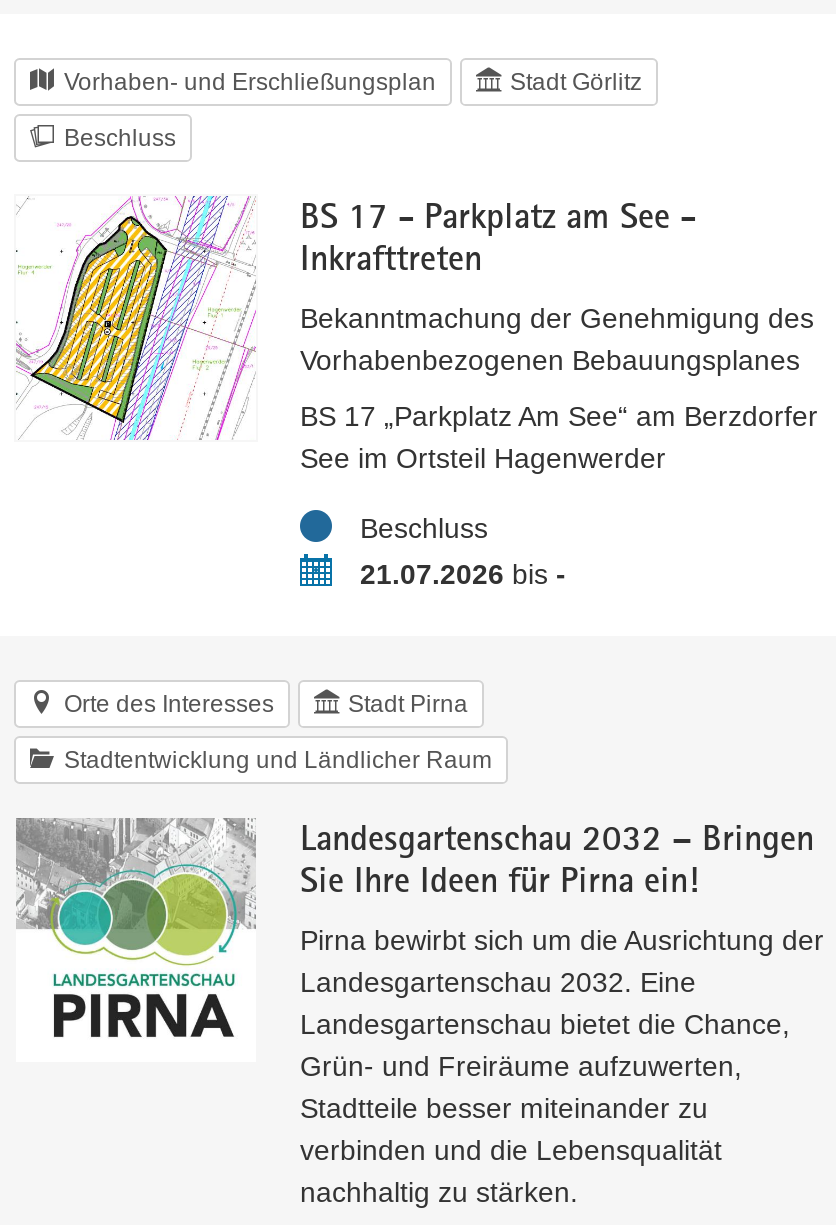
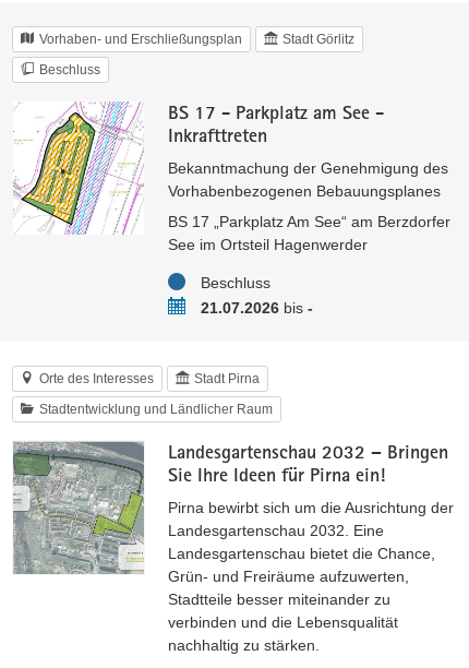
- [image]
+ [image]
